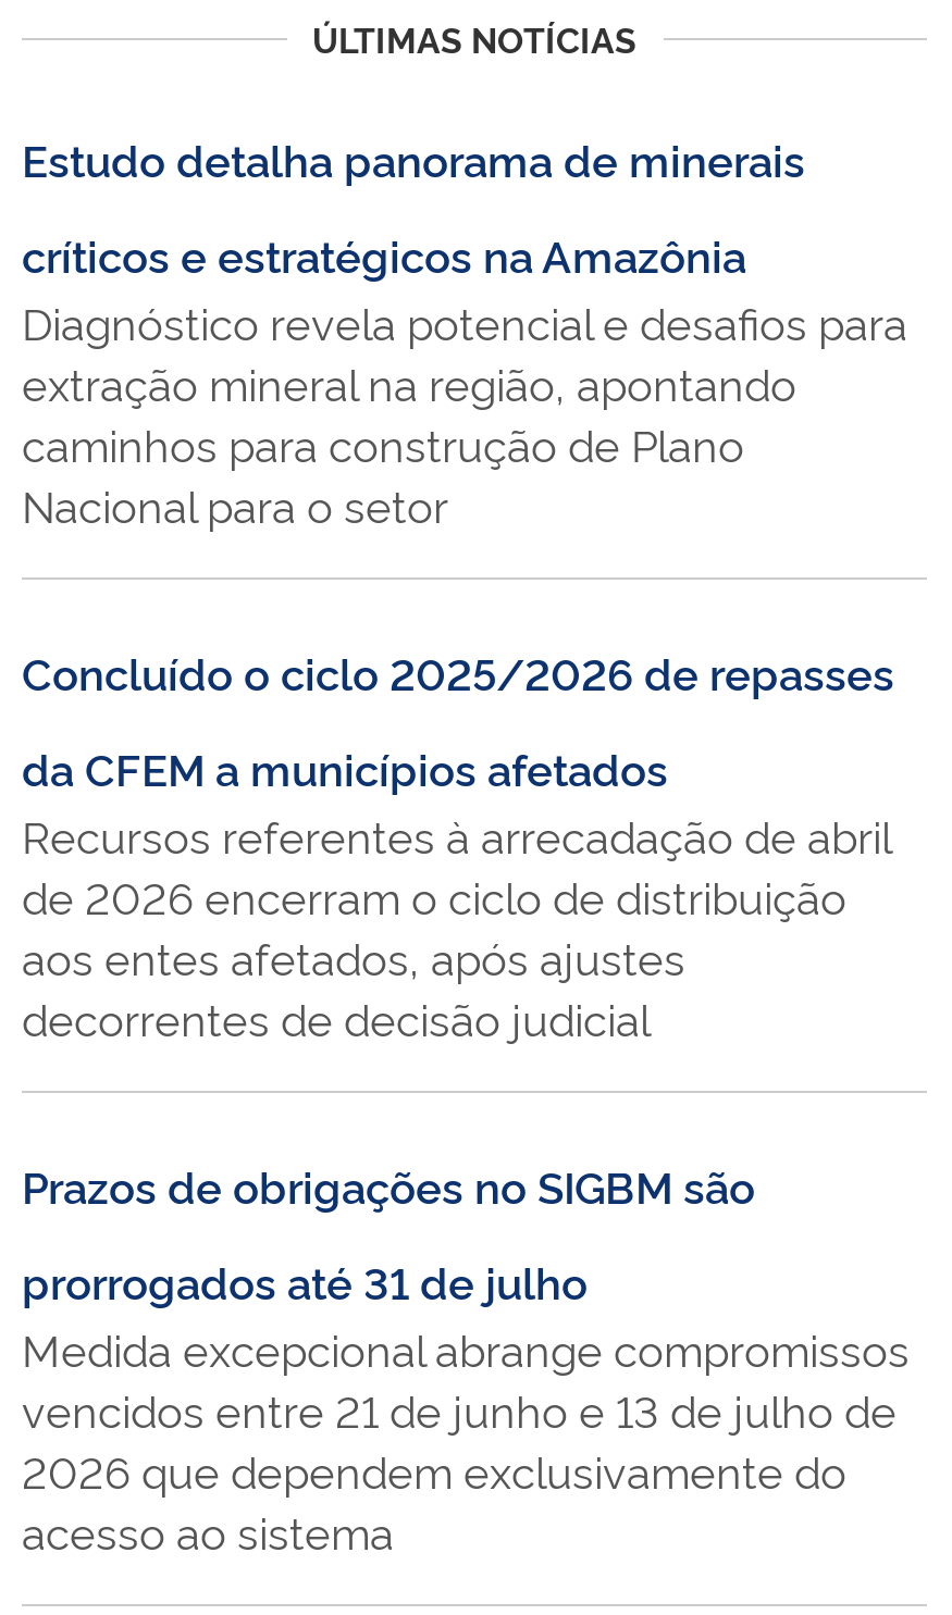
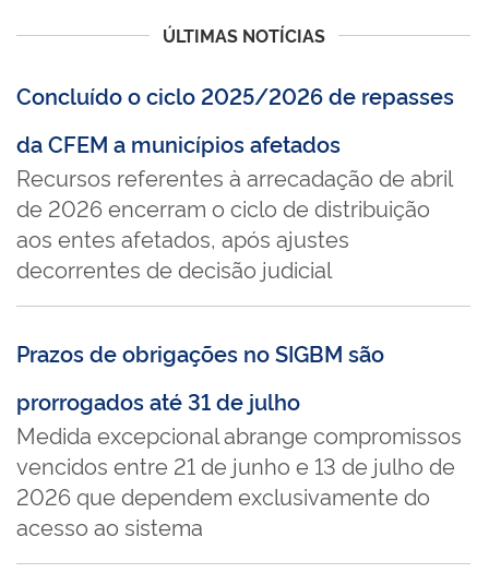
- Estudo detalha panorama de minerais
- críticos e estratégicos na Amazônia
- Diagnóstico revela potencial e desafios para
- extração mineral na região, apontando
- caminhos para construção de Plano
- Nacional para o setor
